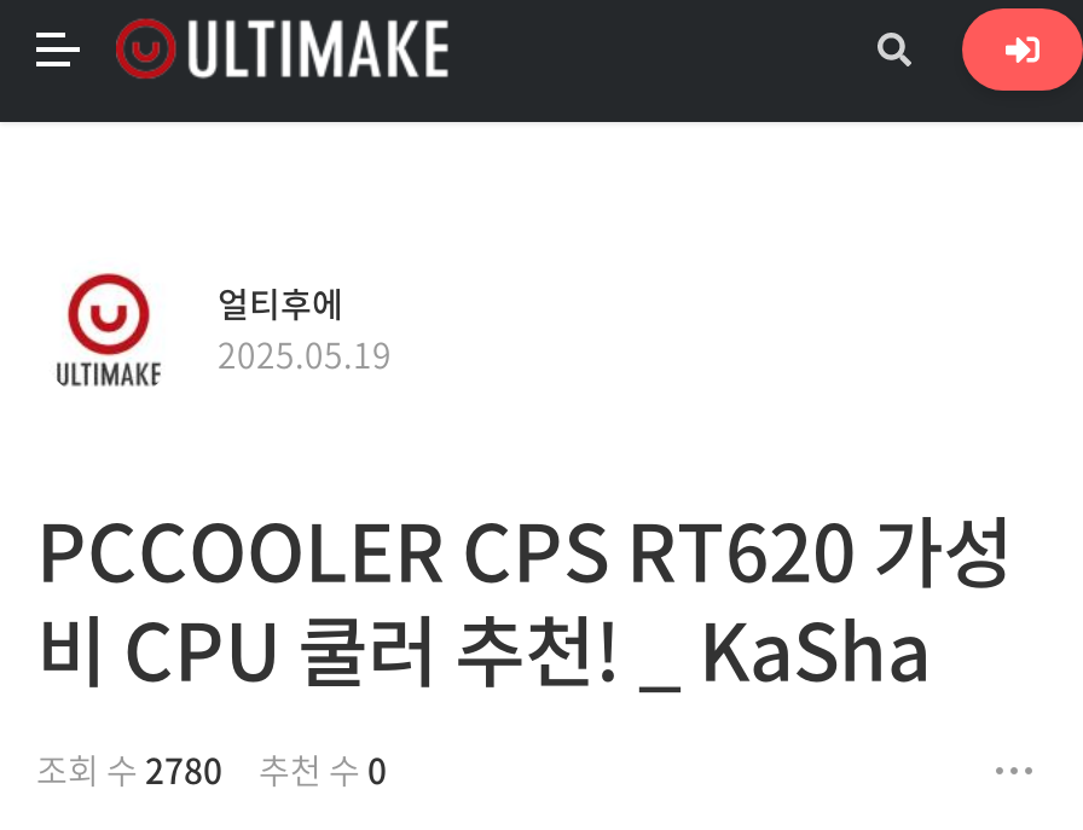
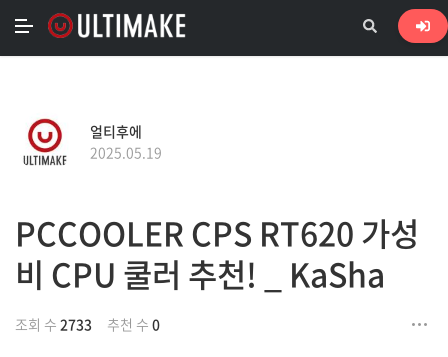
- 조회 수 2780 추천 수 0
+ 조회 수 2733 추천 수 0
